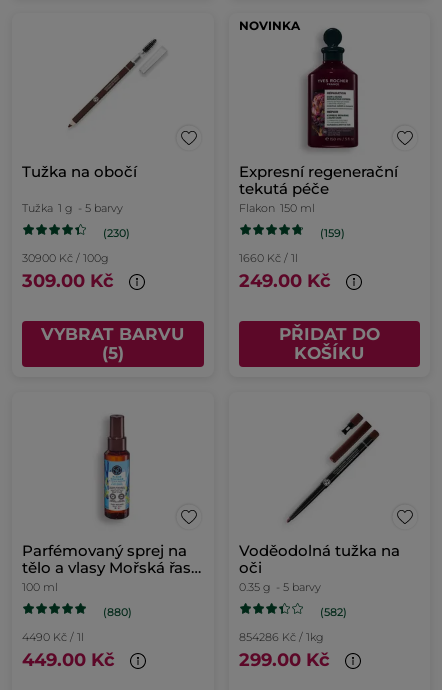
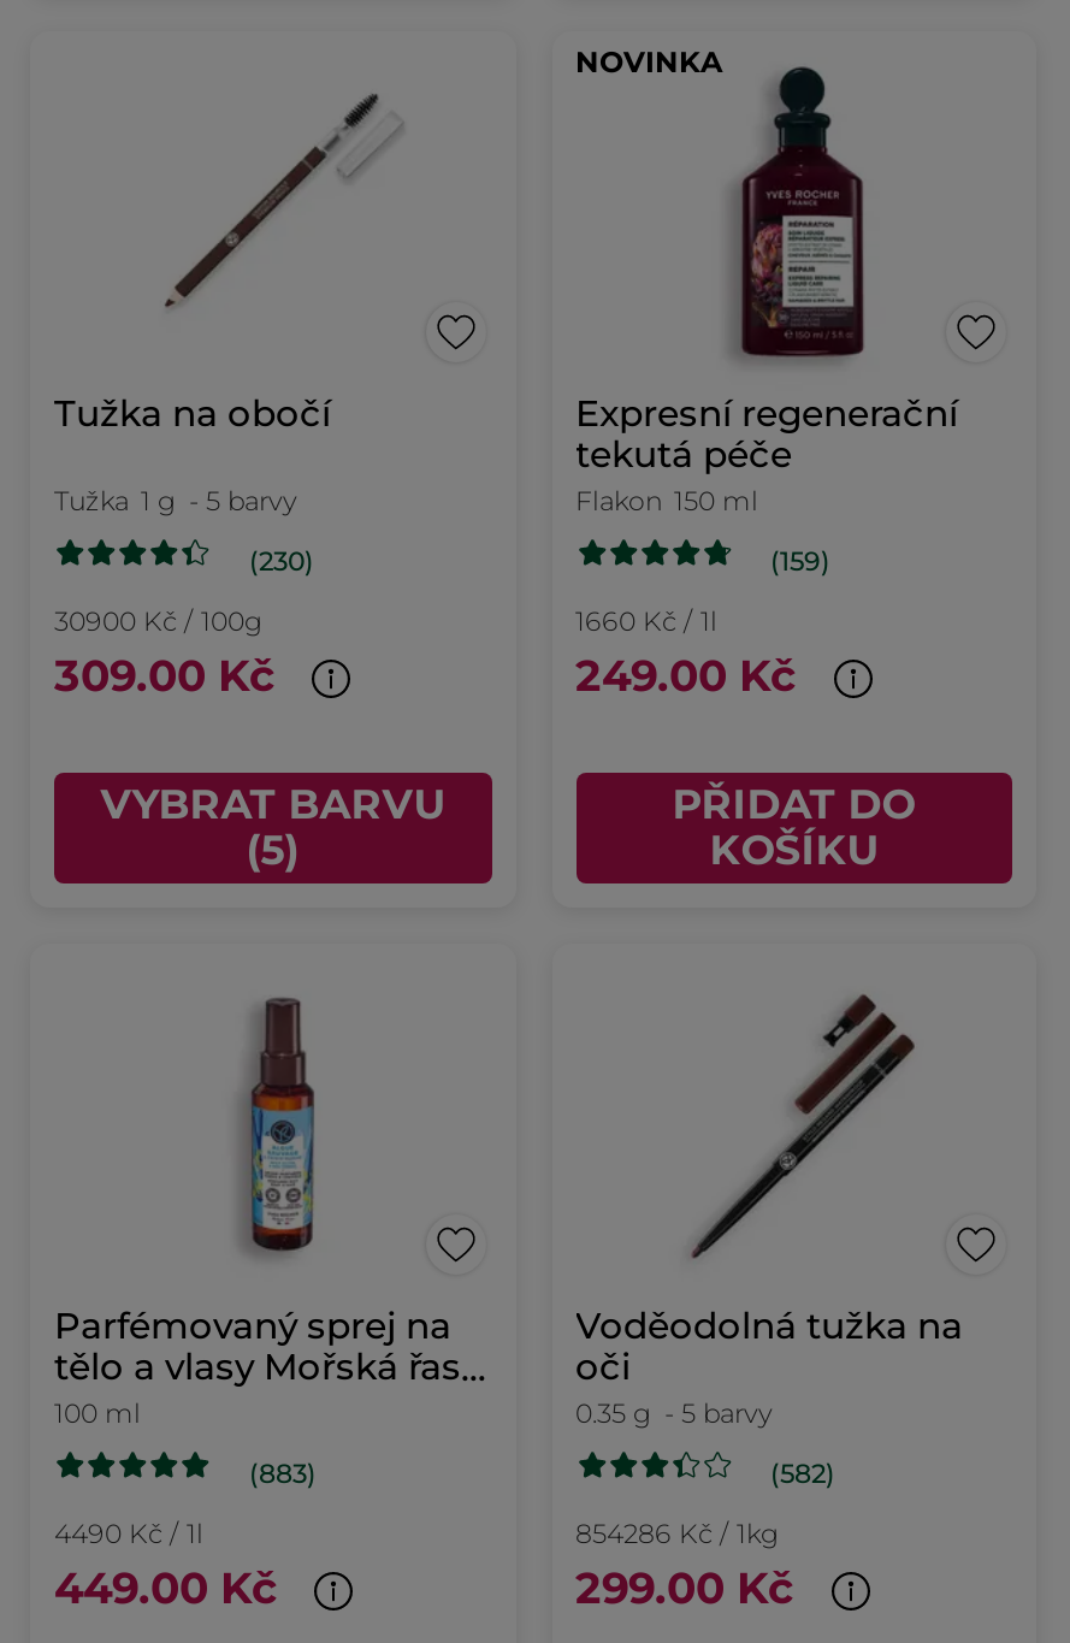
- (880)
+ (883)
